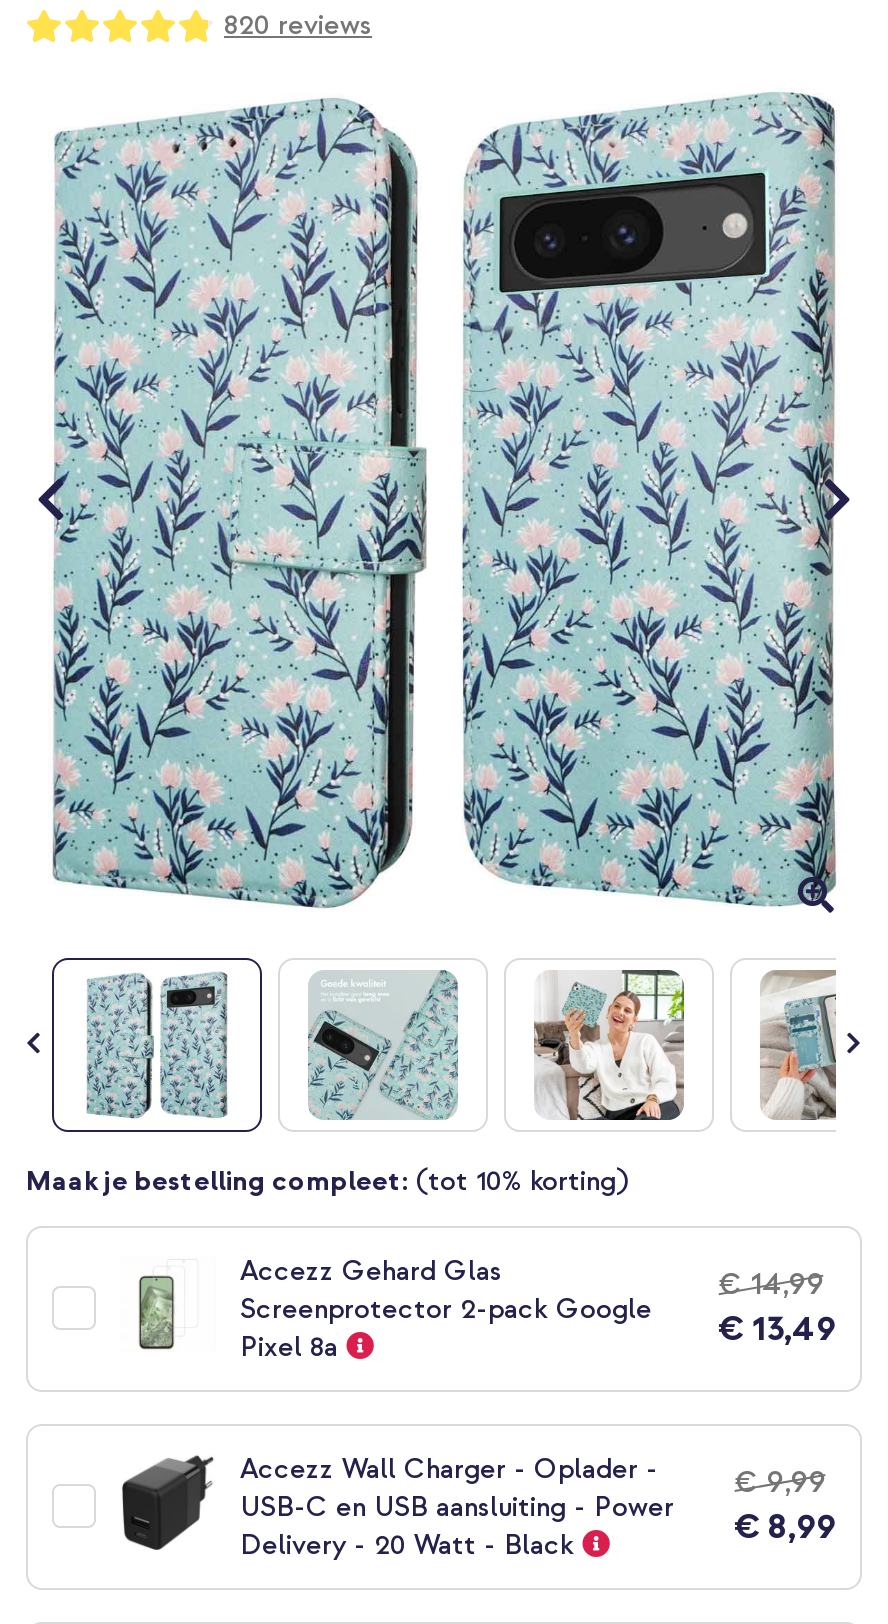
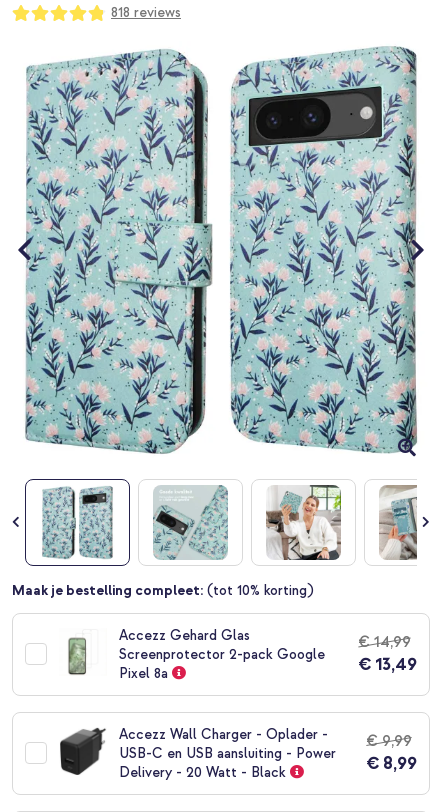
- 820 reviews
+ 818 reviews
